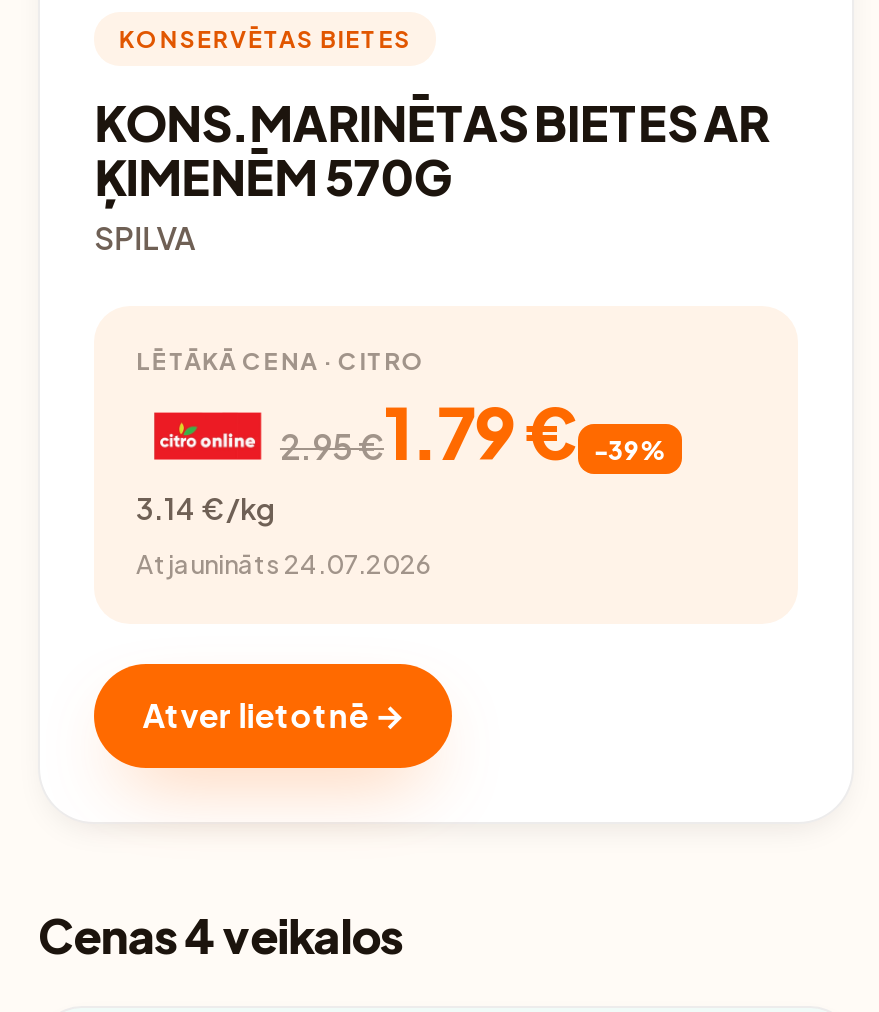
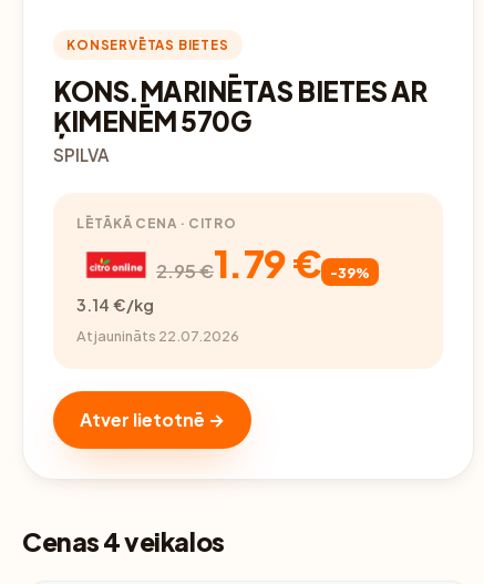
- Atjaunināts 24.07.2026
+ Atjaunināts 22.07.2026
